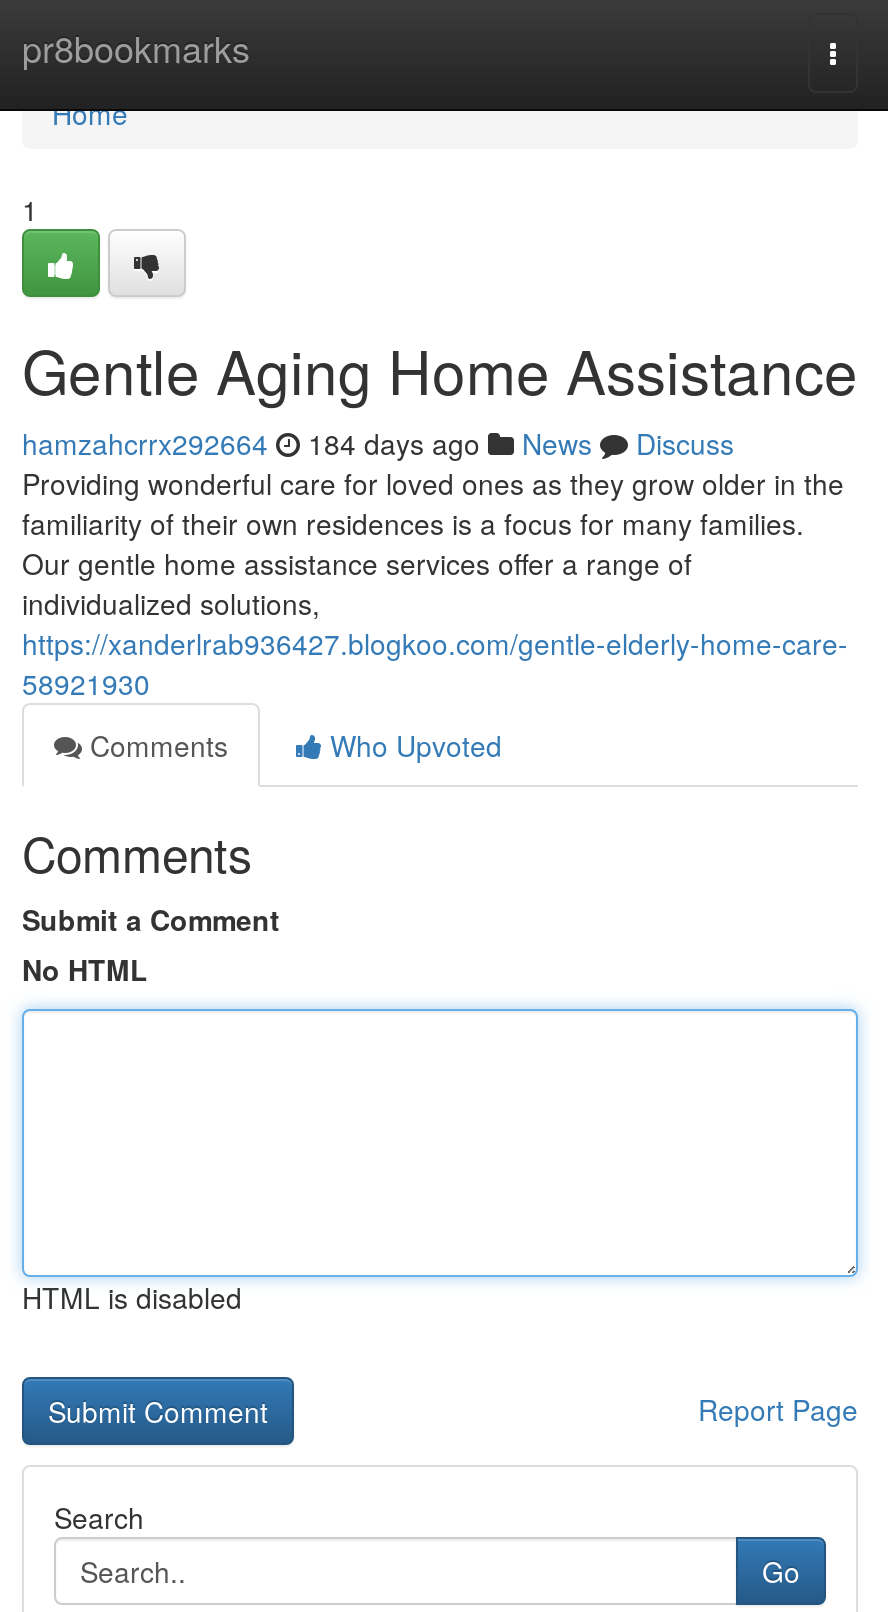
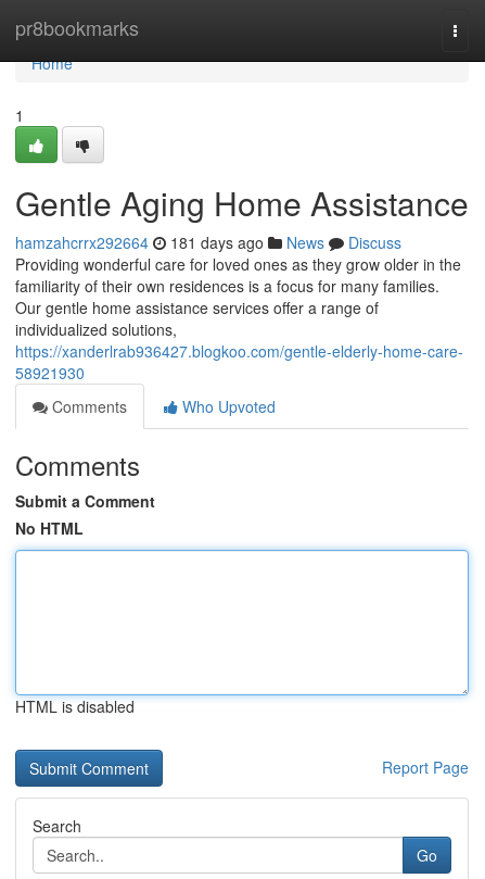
- hamzahcrrx292664 184 days ago News Discuss
+ hamzahcrrx292664 181 days ago News Discuss
